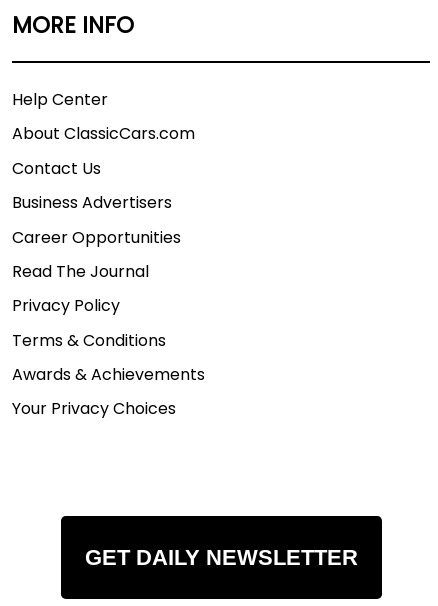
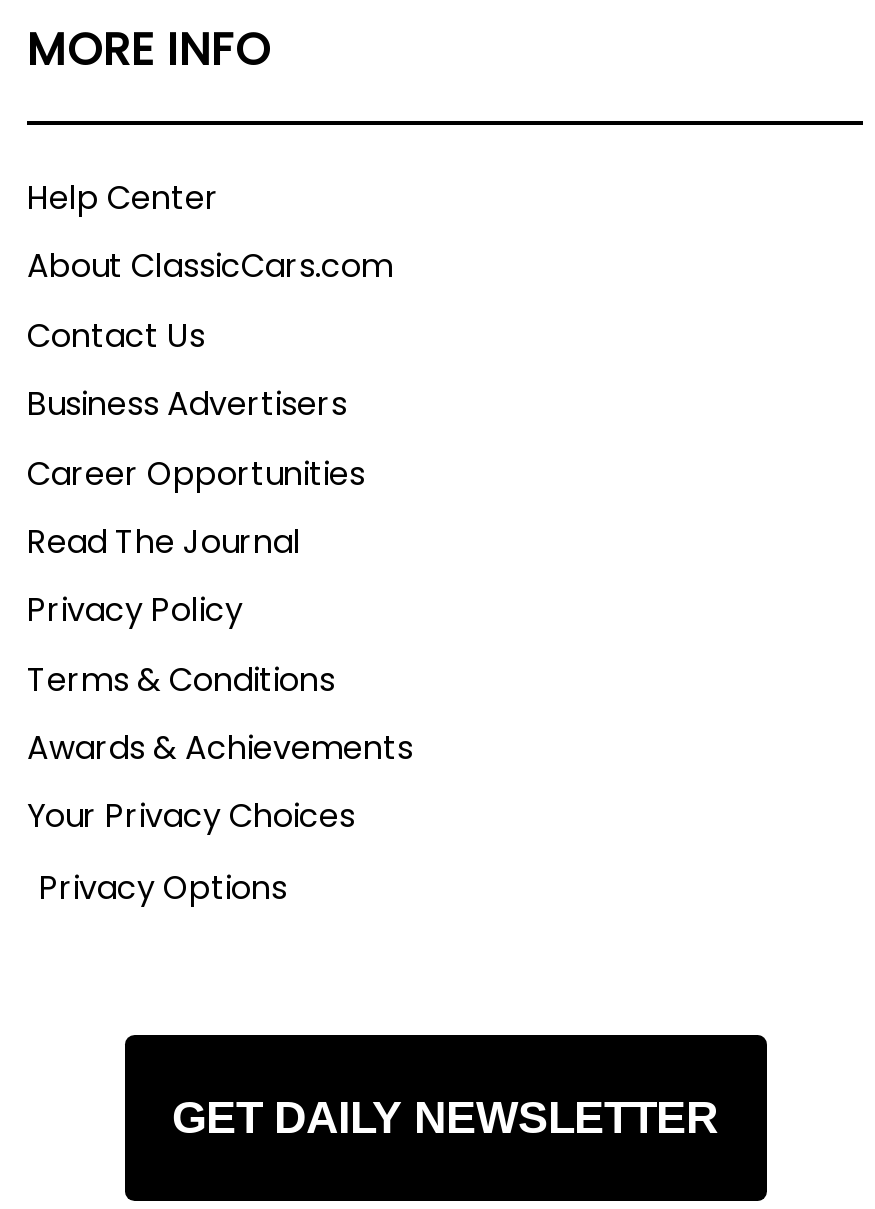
+ Privacy Options
